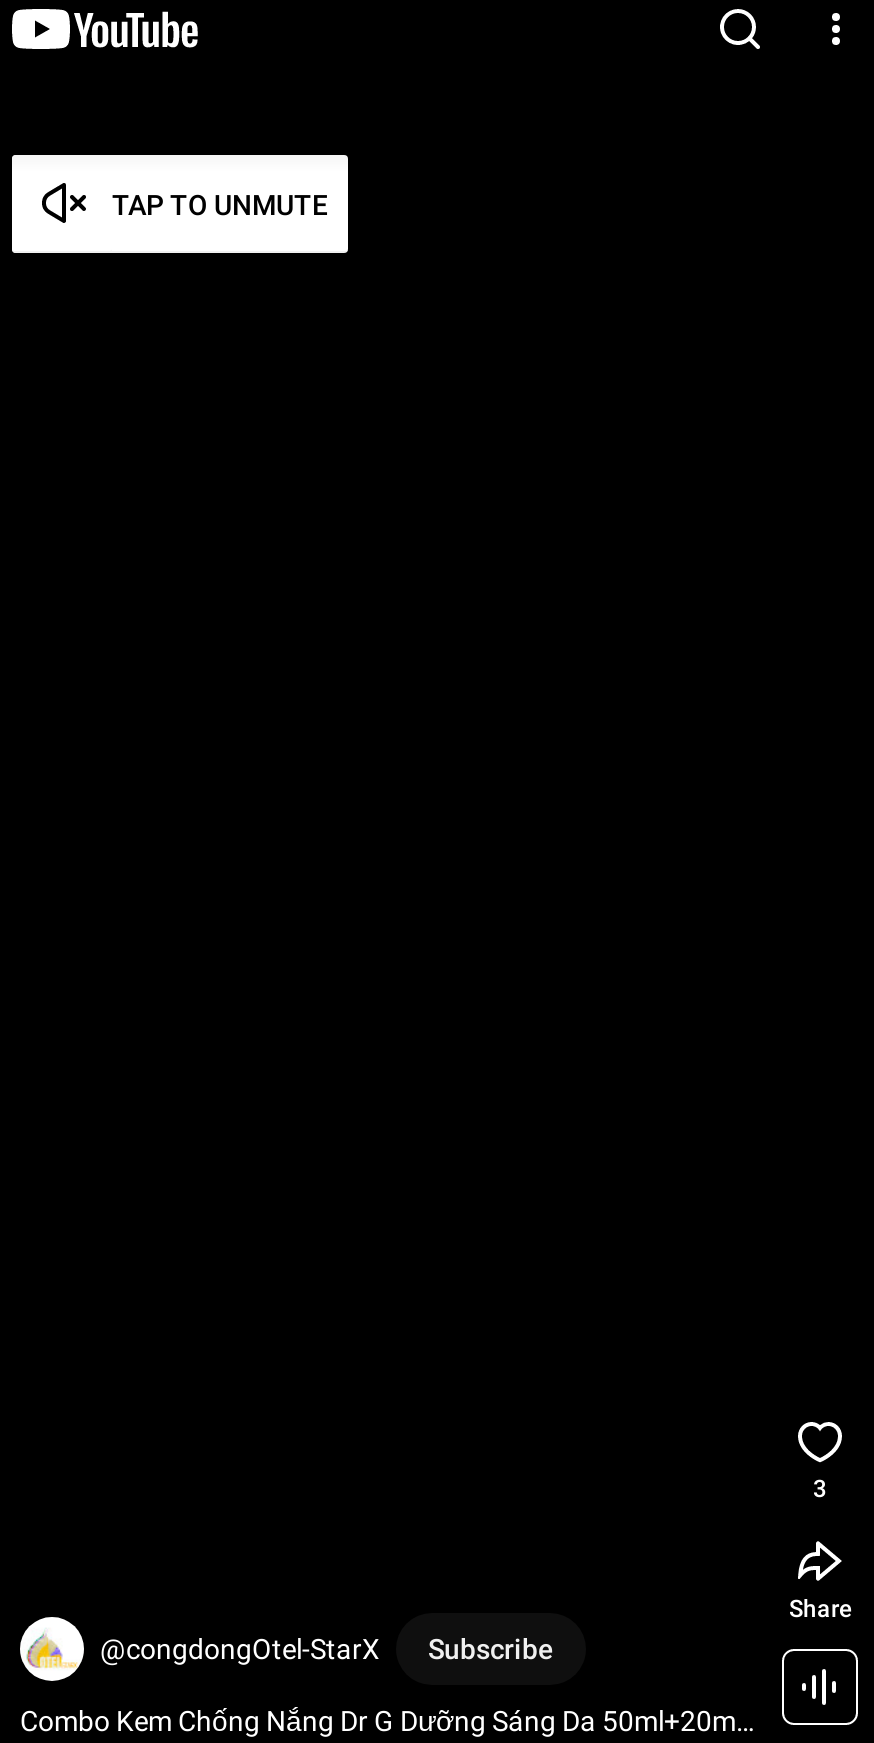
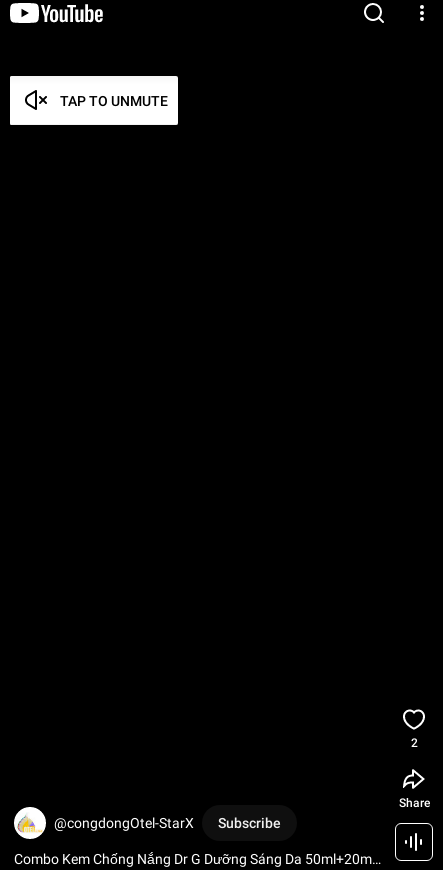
- 3
+ 2
